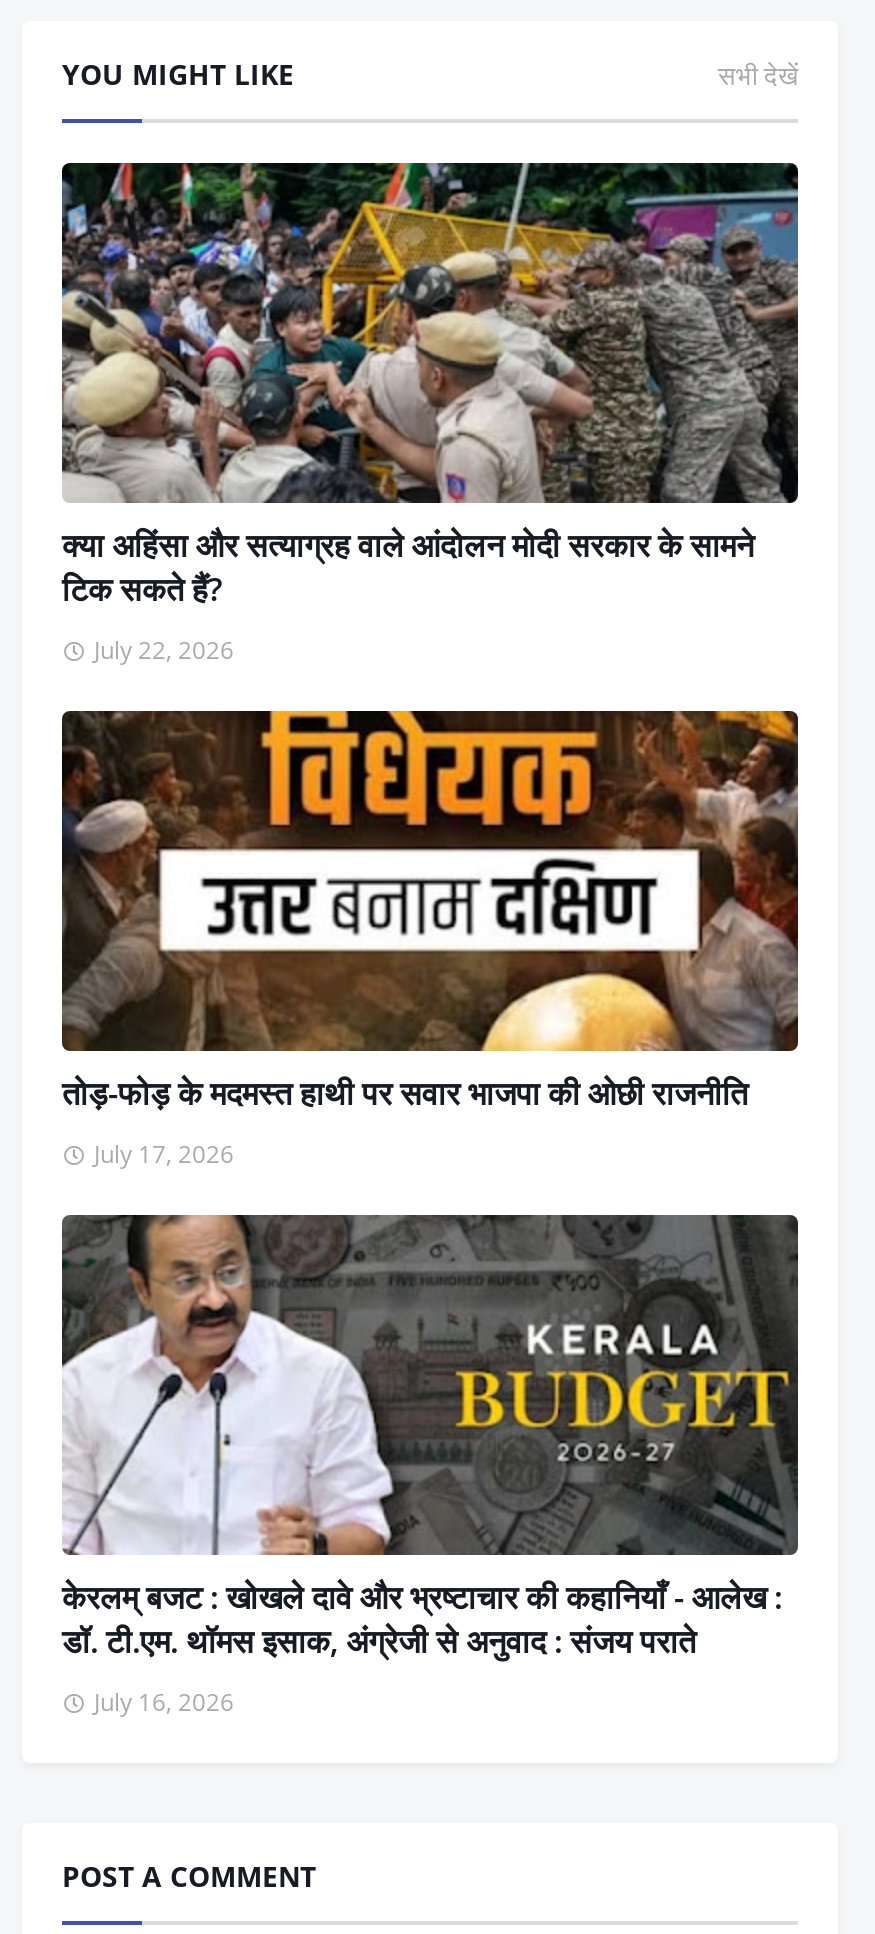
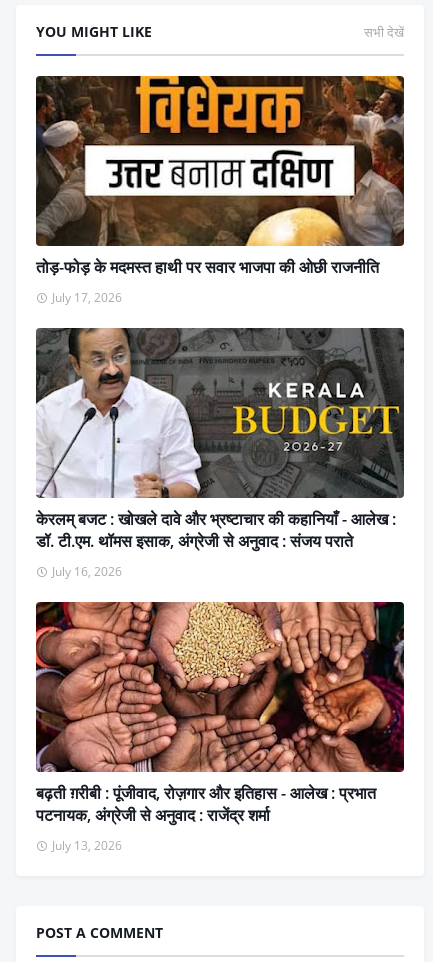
- [image]
- क्या अहिंसा और सत्याग्रह वाले आंदोलन मोदी सरकार के सामने
- टिक सकते हैं?
- July 22, 2026

moved up: [image] | तोड़-फोड़ के मदमस्त हाथी पर सवार भाजपा की ओछी राजनीति | July 17, 2026 | केरलम् बजट : खोखले दावे और भ्रष्टाचार की कहानियाँ - आलेख : | डॉ. टी.एम. थॉमस इसाक, अंग्रेजी से अनुवाद : संजय पराते | July 16, 2026

+ [image]
+ बढ़ती ग़रीबी : पूंजीवाद, रोज़गार और इतिहास - आलेख : प्रभात
+ पटनायक, अंग्रेजी से अनुवाद : राजेंद्र शर्मा
+ July 13, 2026
